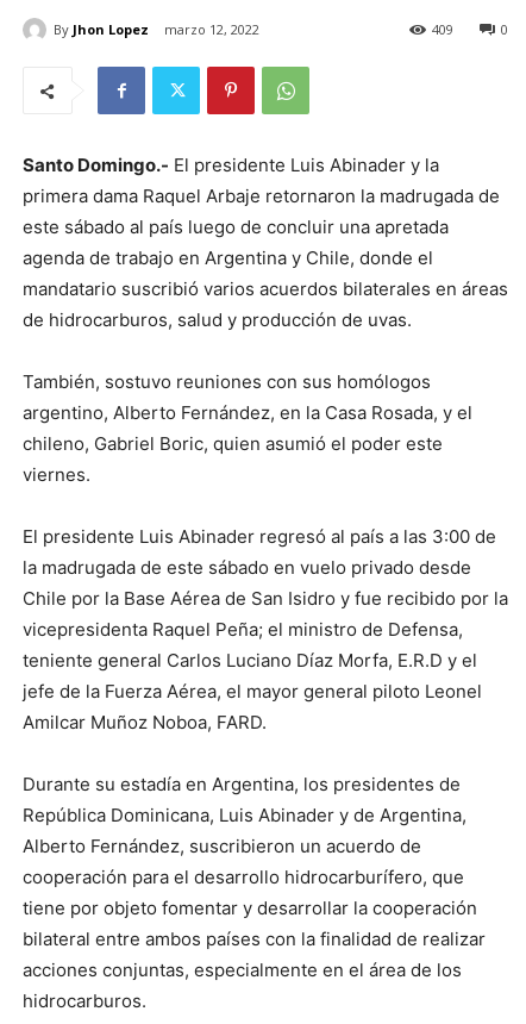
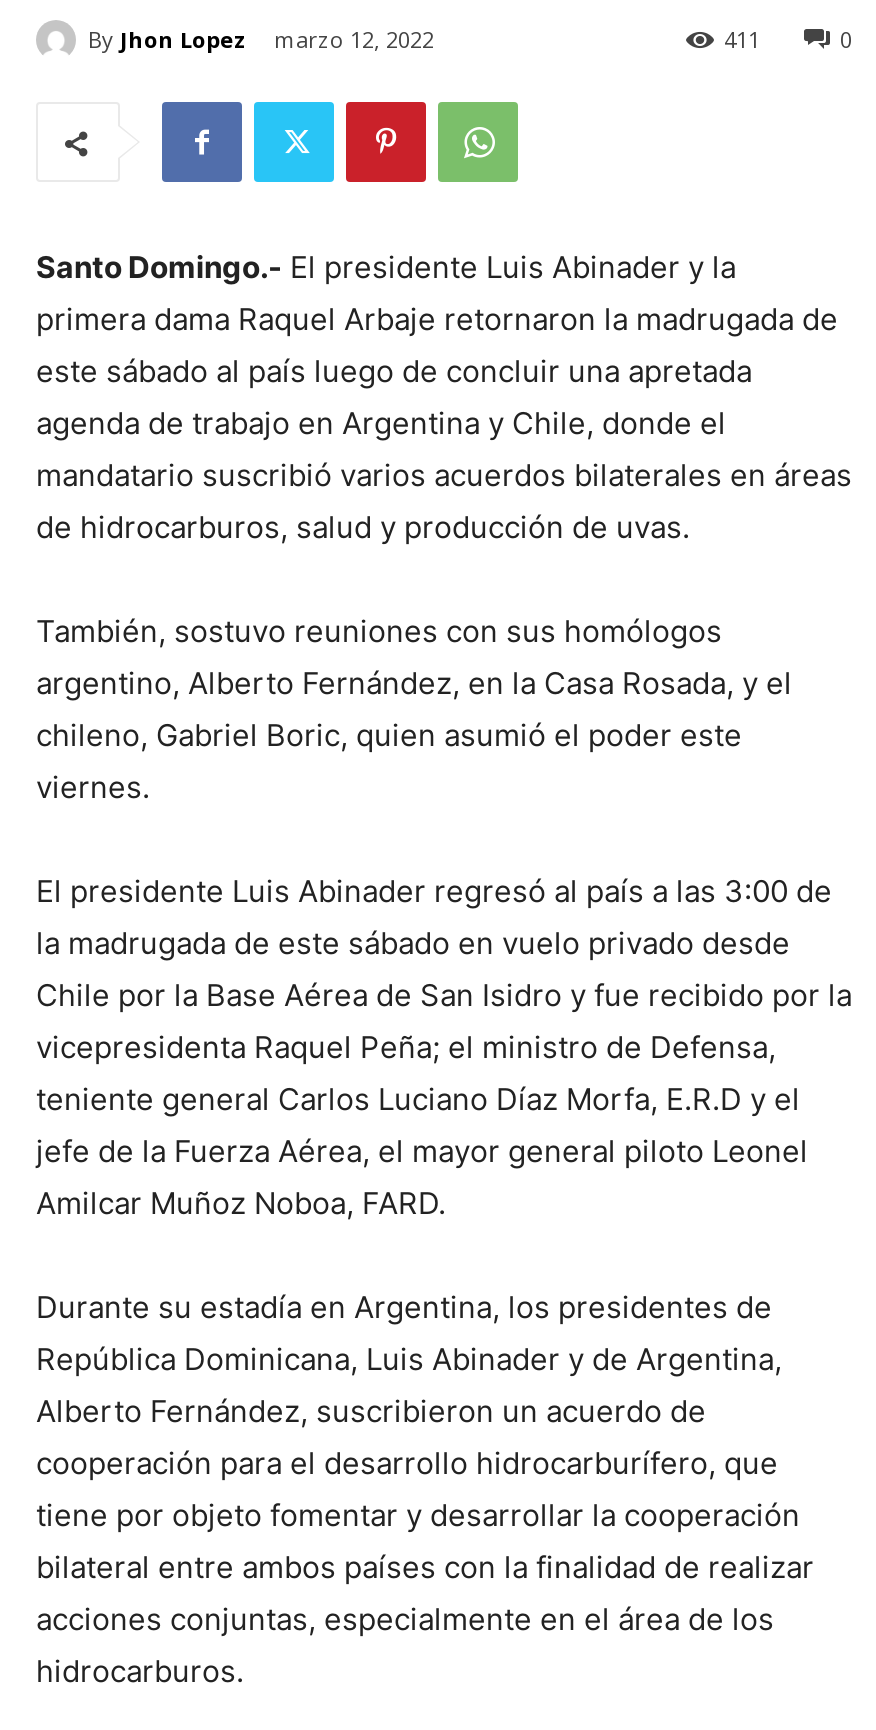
- 409
+ 411
